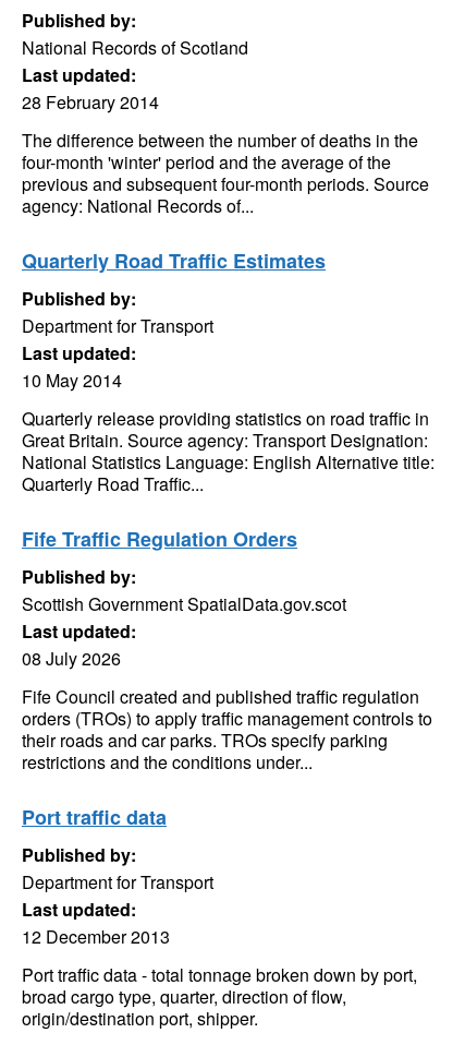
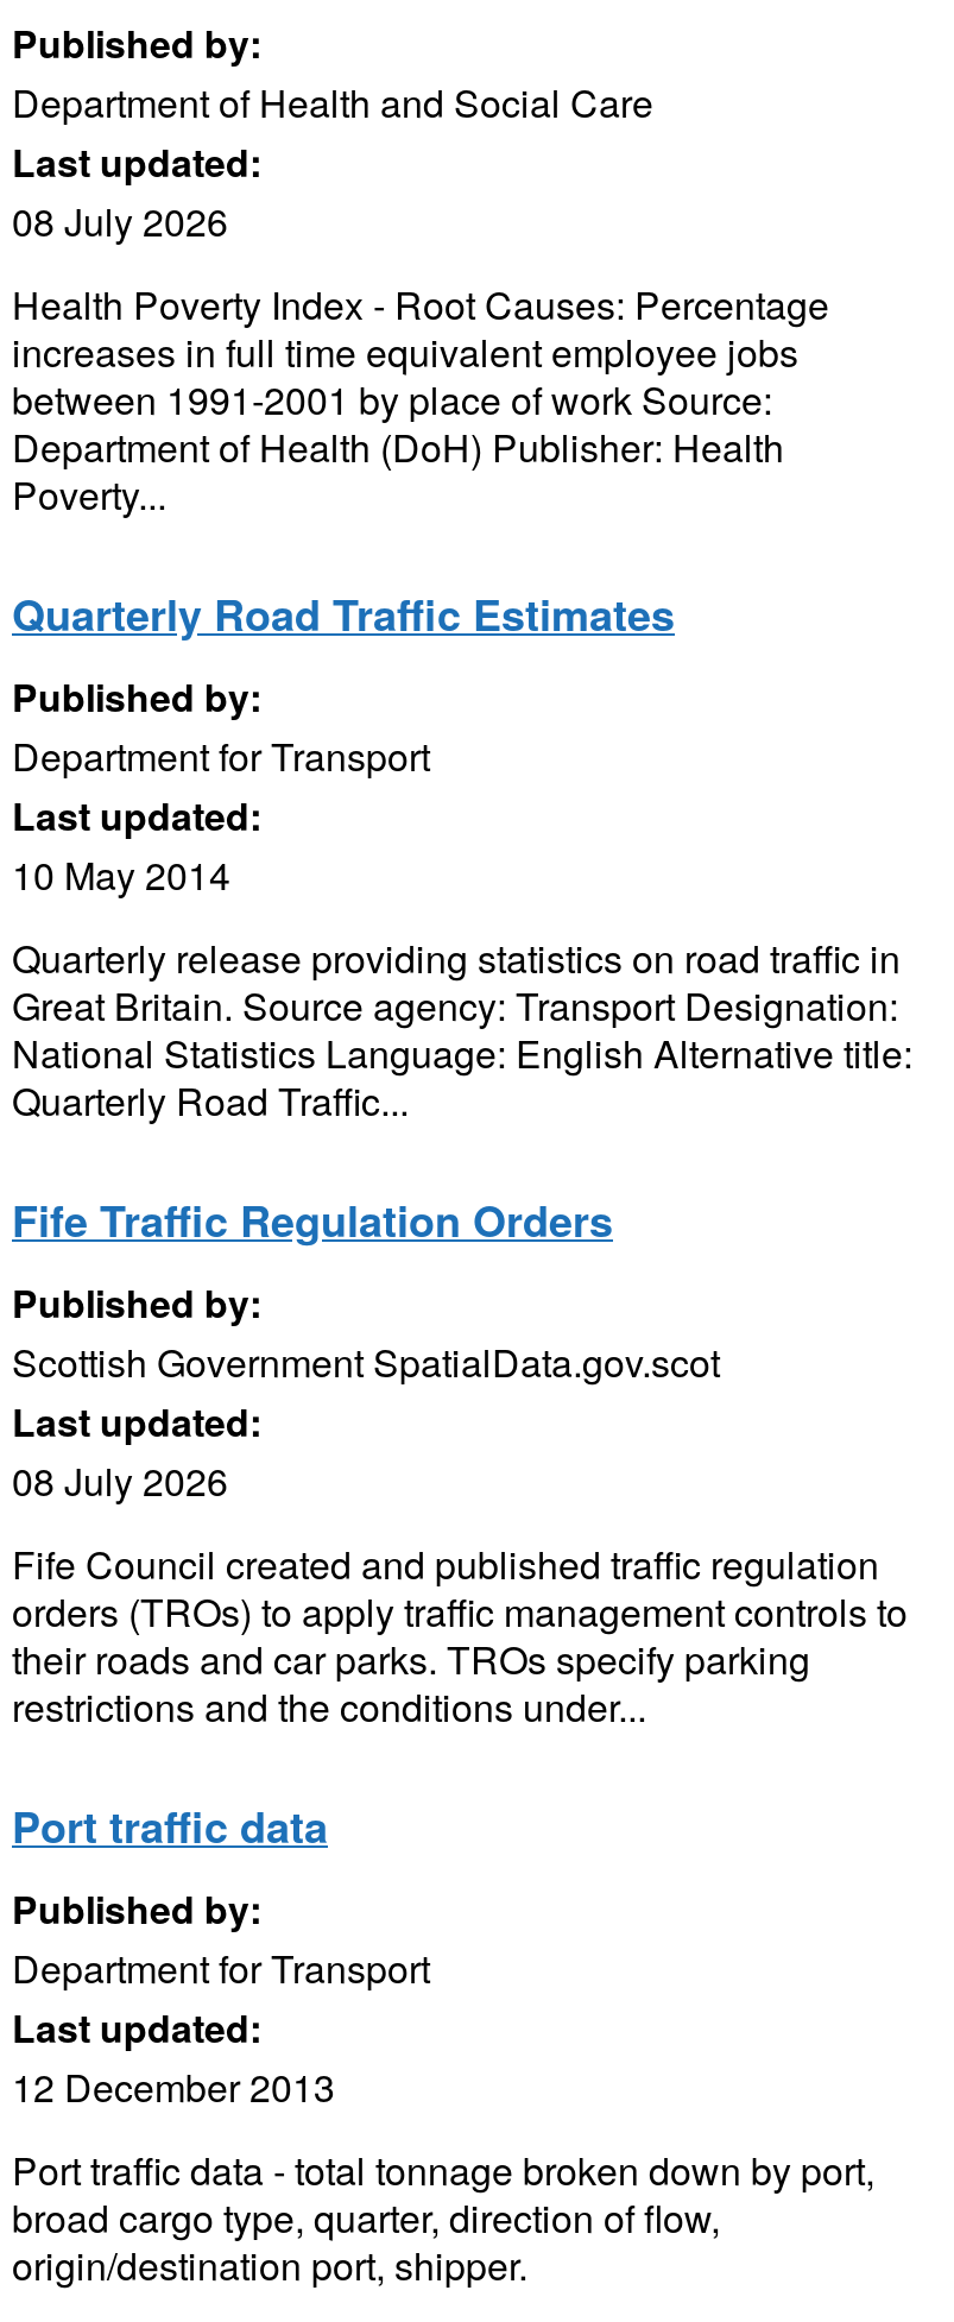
- National Records of Scotland
+ Department of Health and Social Care

- 28 February 2014
+ 08 July 2026

- The difference between the number of deaths in the
- four-month 'winter' period and the average of the
- previous and subsequent four-month periods. Source
- agency: National Records of...
+ Health Poverty Index - Root Causes: Percentage
+ increases in full time equivalent employee jobs
+ between 1991-2001 by place of work Source:
+ Department of Health (DoH) Publisher: Health
+ Poverty...
